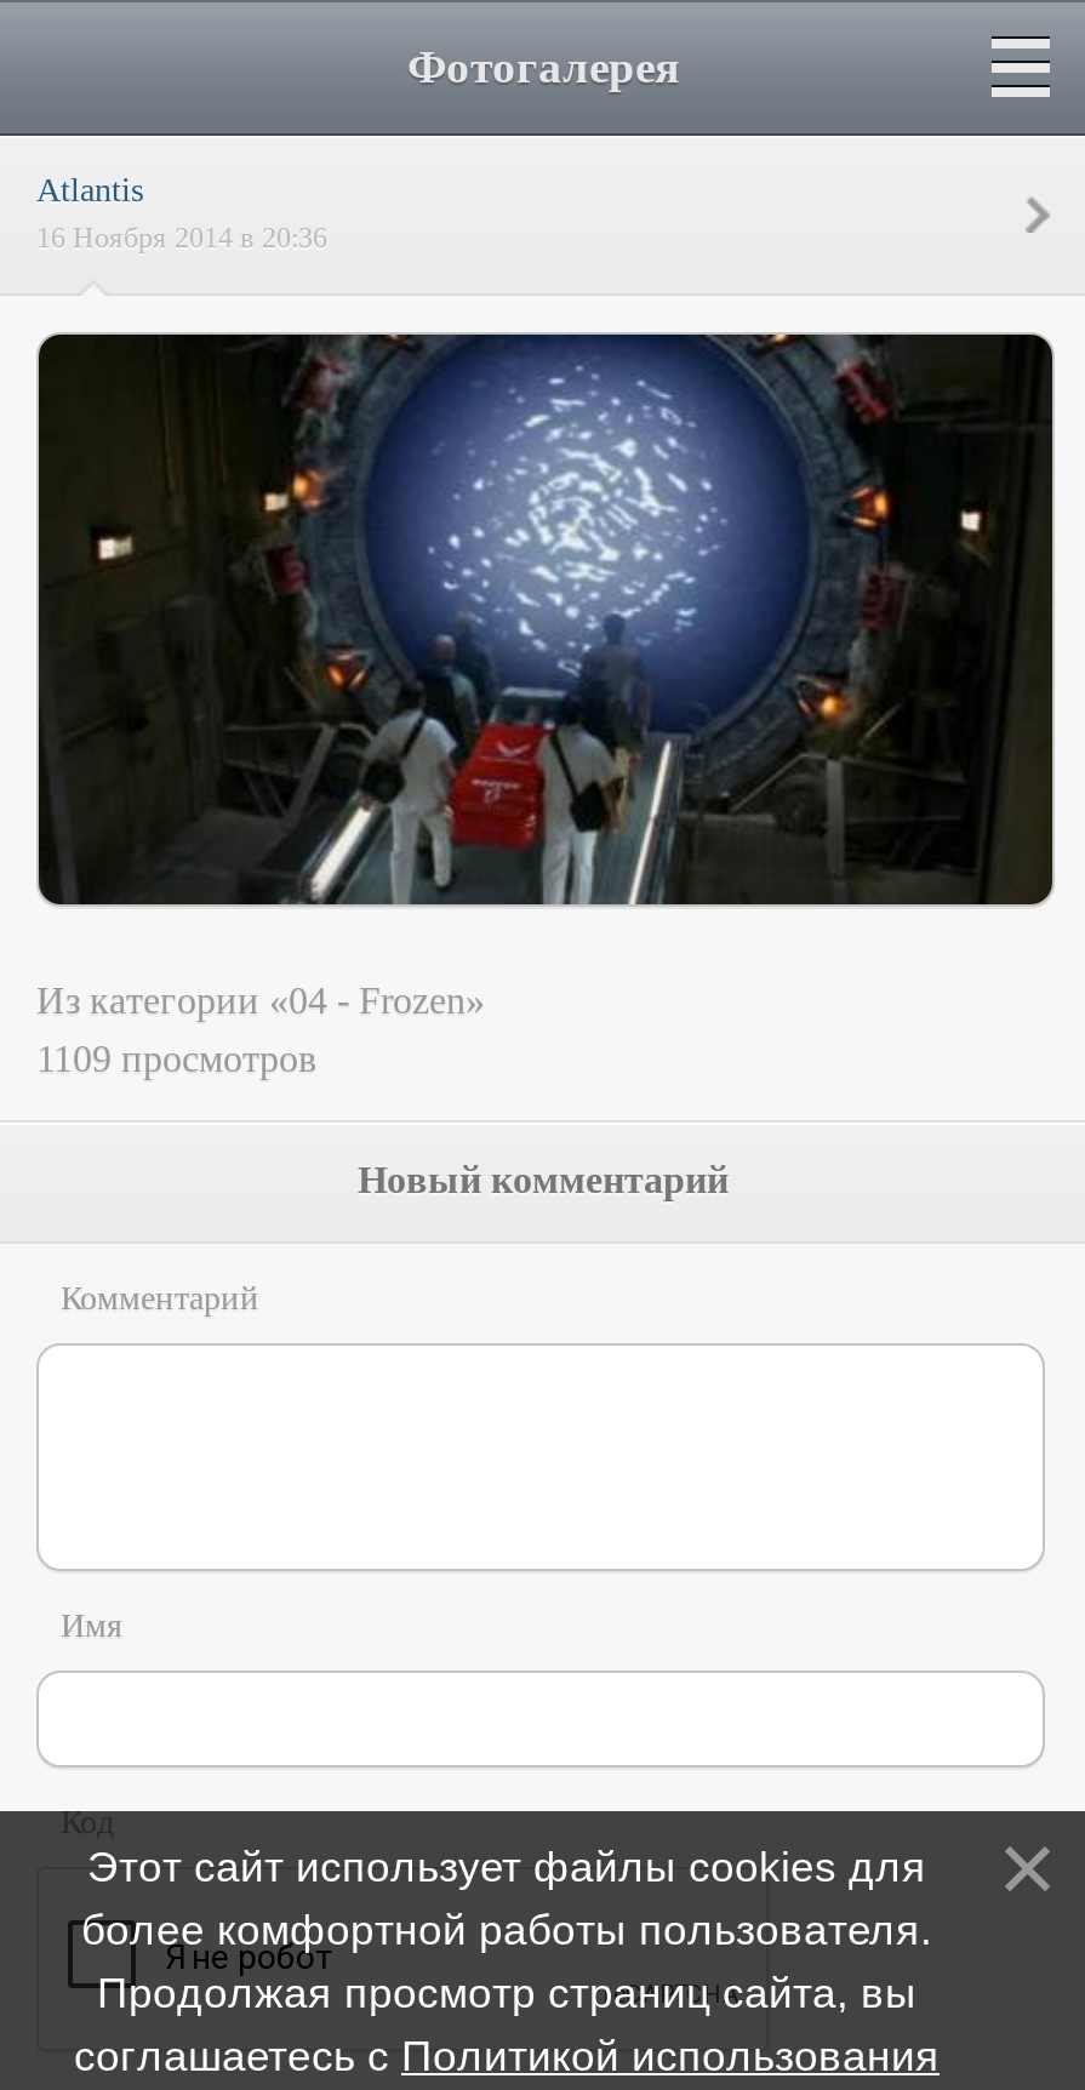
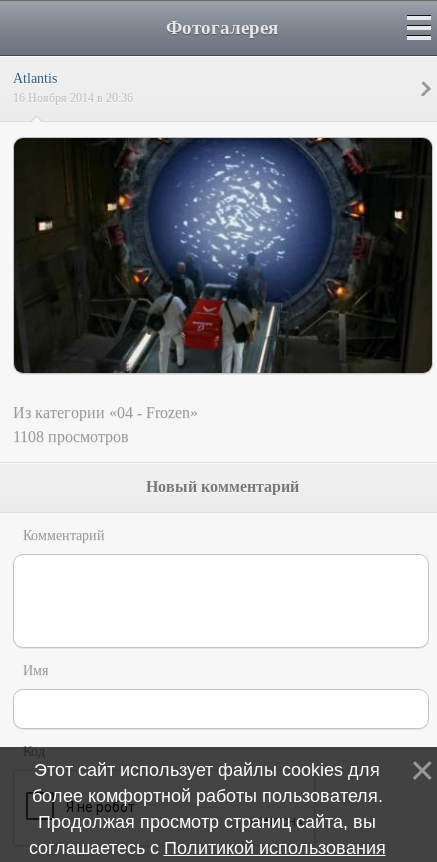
- 1109 просмотров
+ 1108 просмотров
